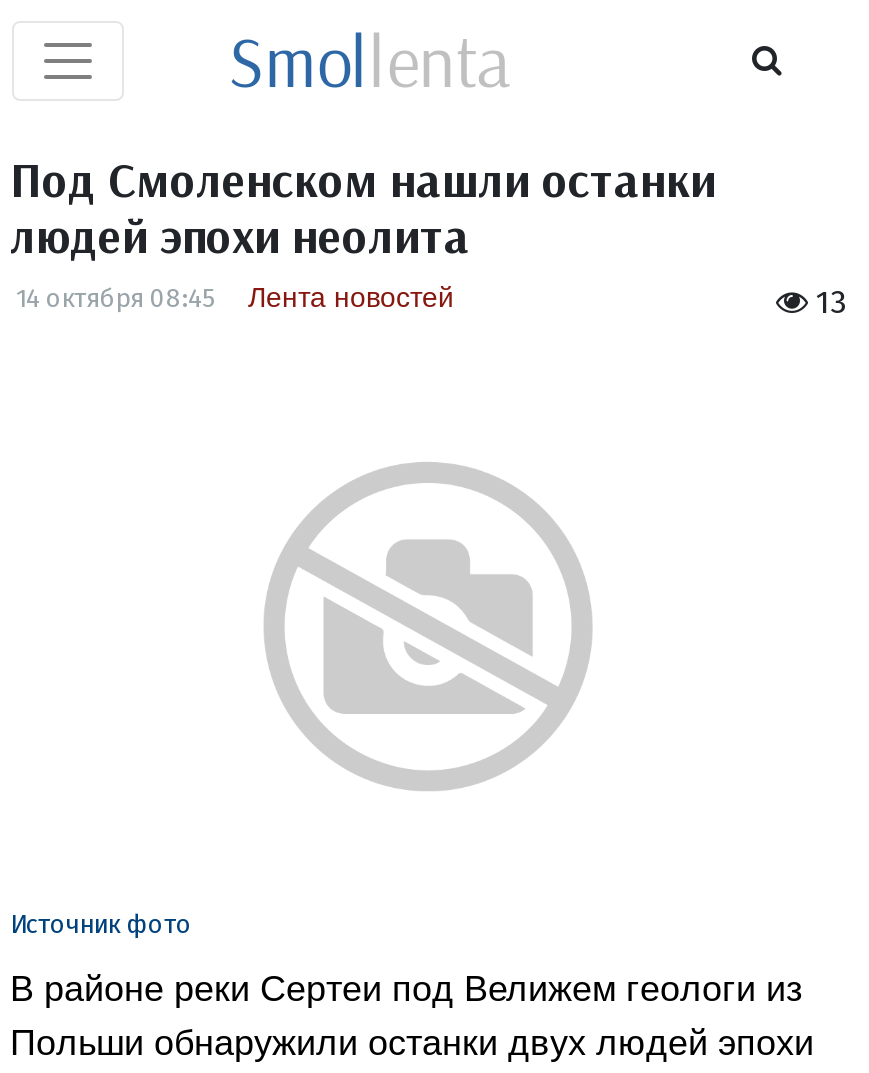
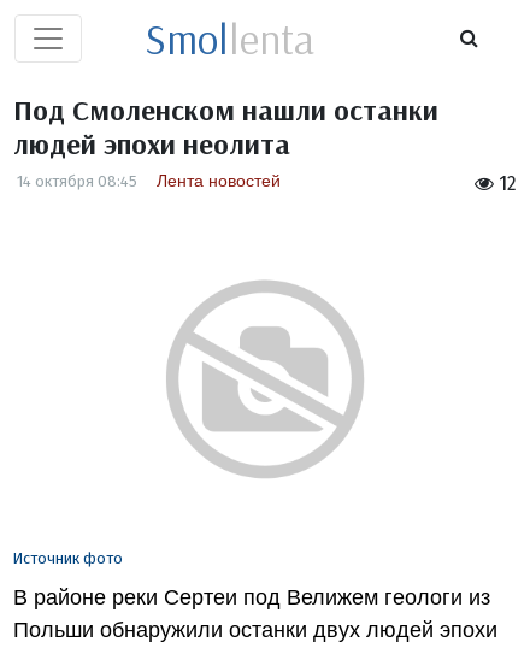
- 13
+ 12
